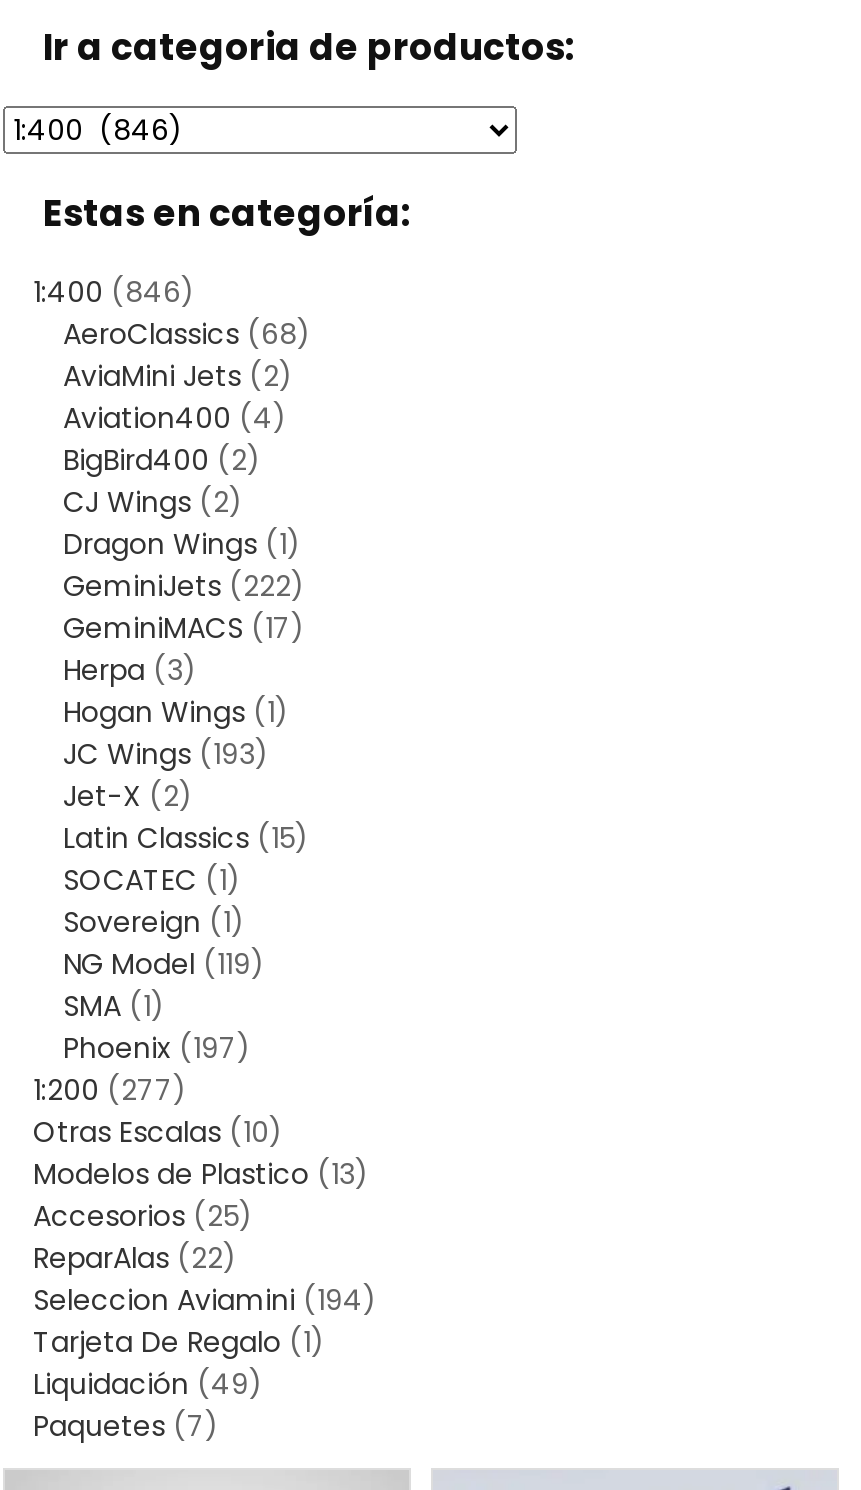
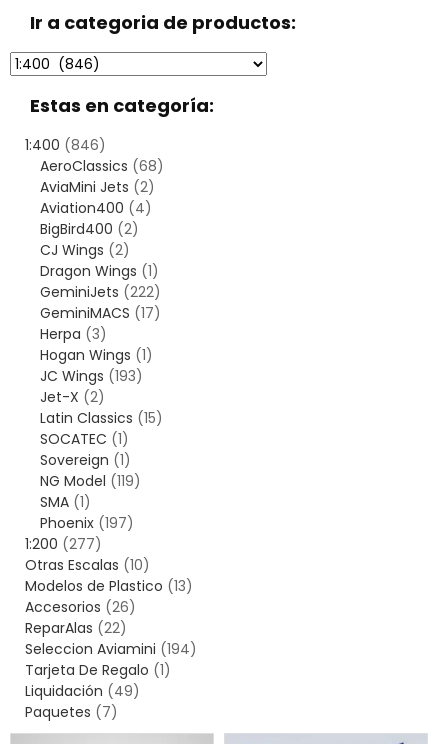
- Accesorios (25)
+ Accesorios (26)
